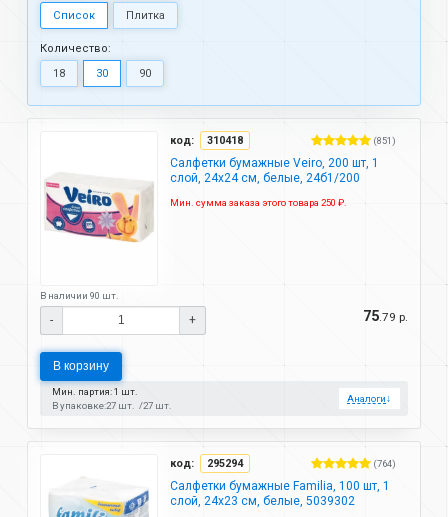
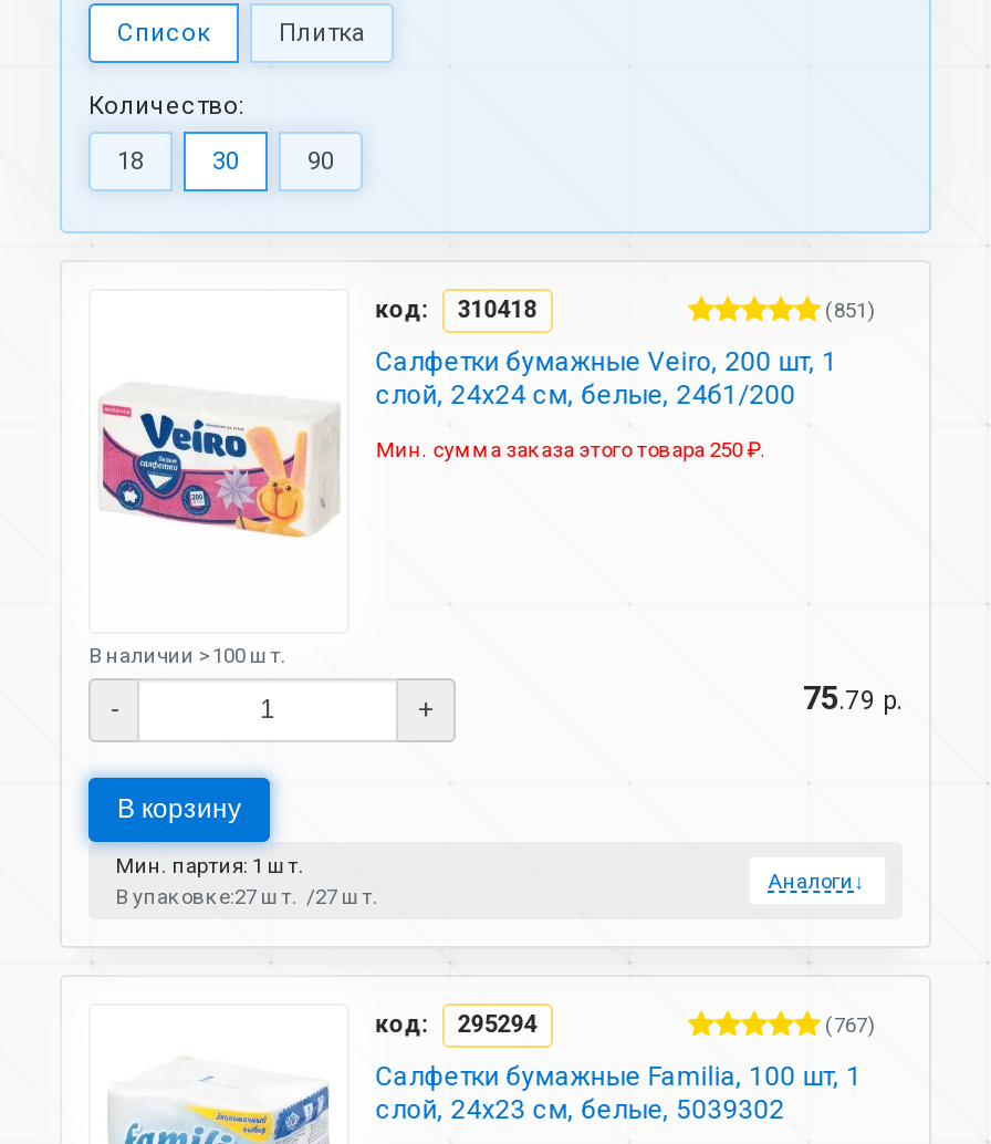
- В наличии 90 шт.
+ В наличии >100 шт.

- (764)
+ (767)
